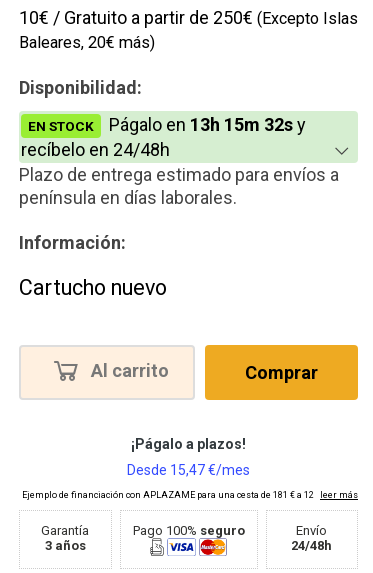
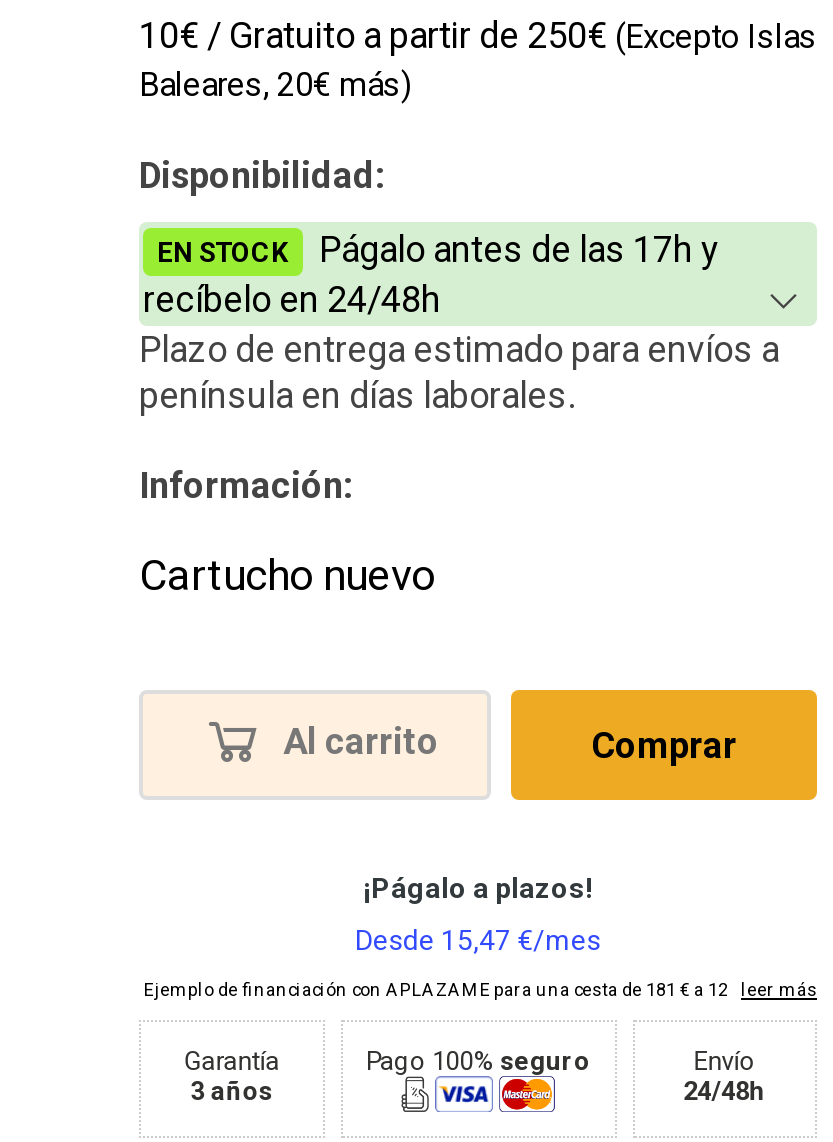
- Págalo en 13h 15m 32s y
+ Págalo antes de las 17h y
